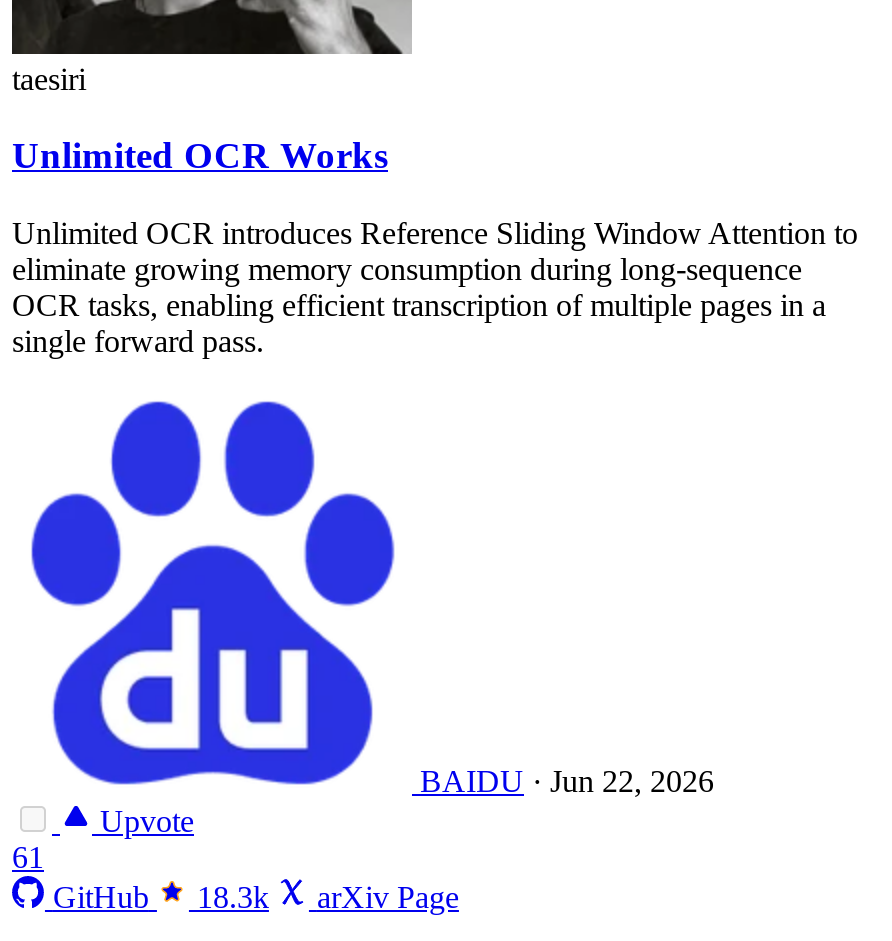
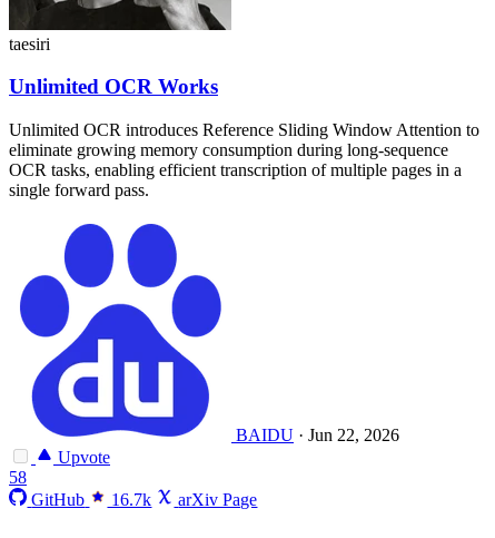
- 61
+ 58

- GitHub 18.3k arXiv Page
+ GitHub 16.7k arXiv Page
